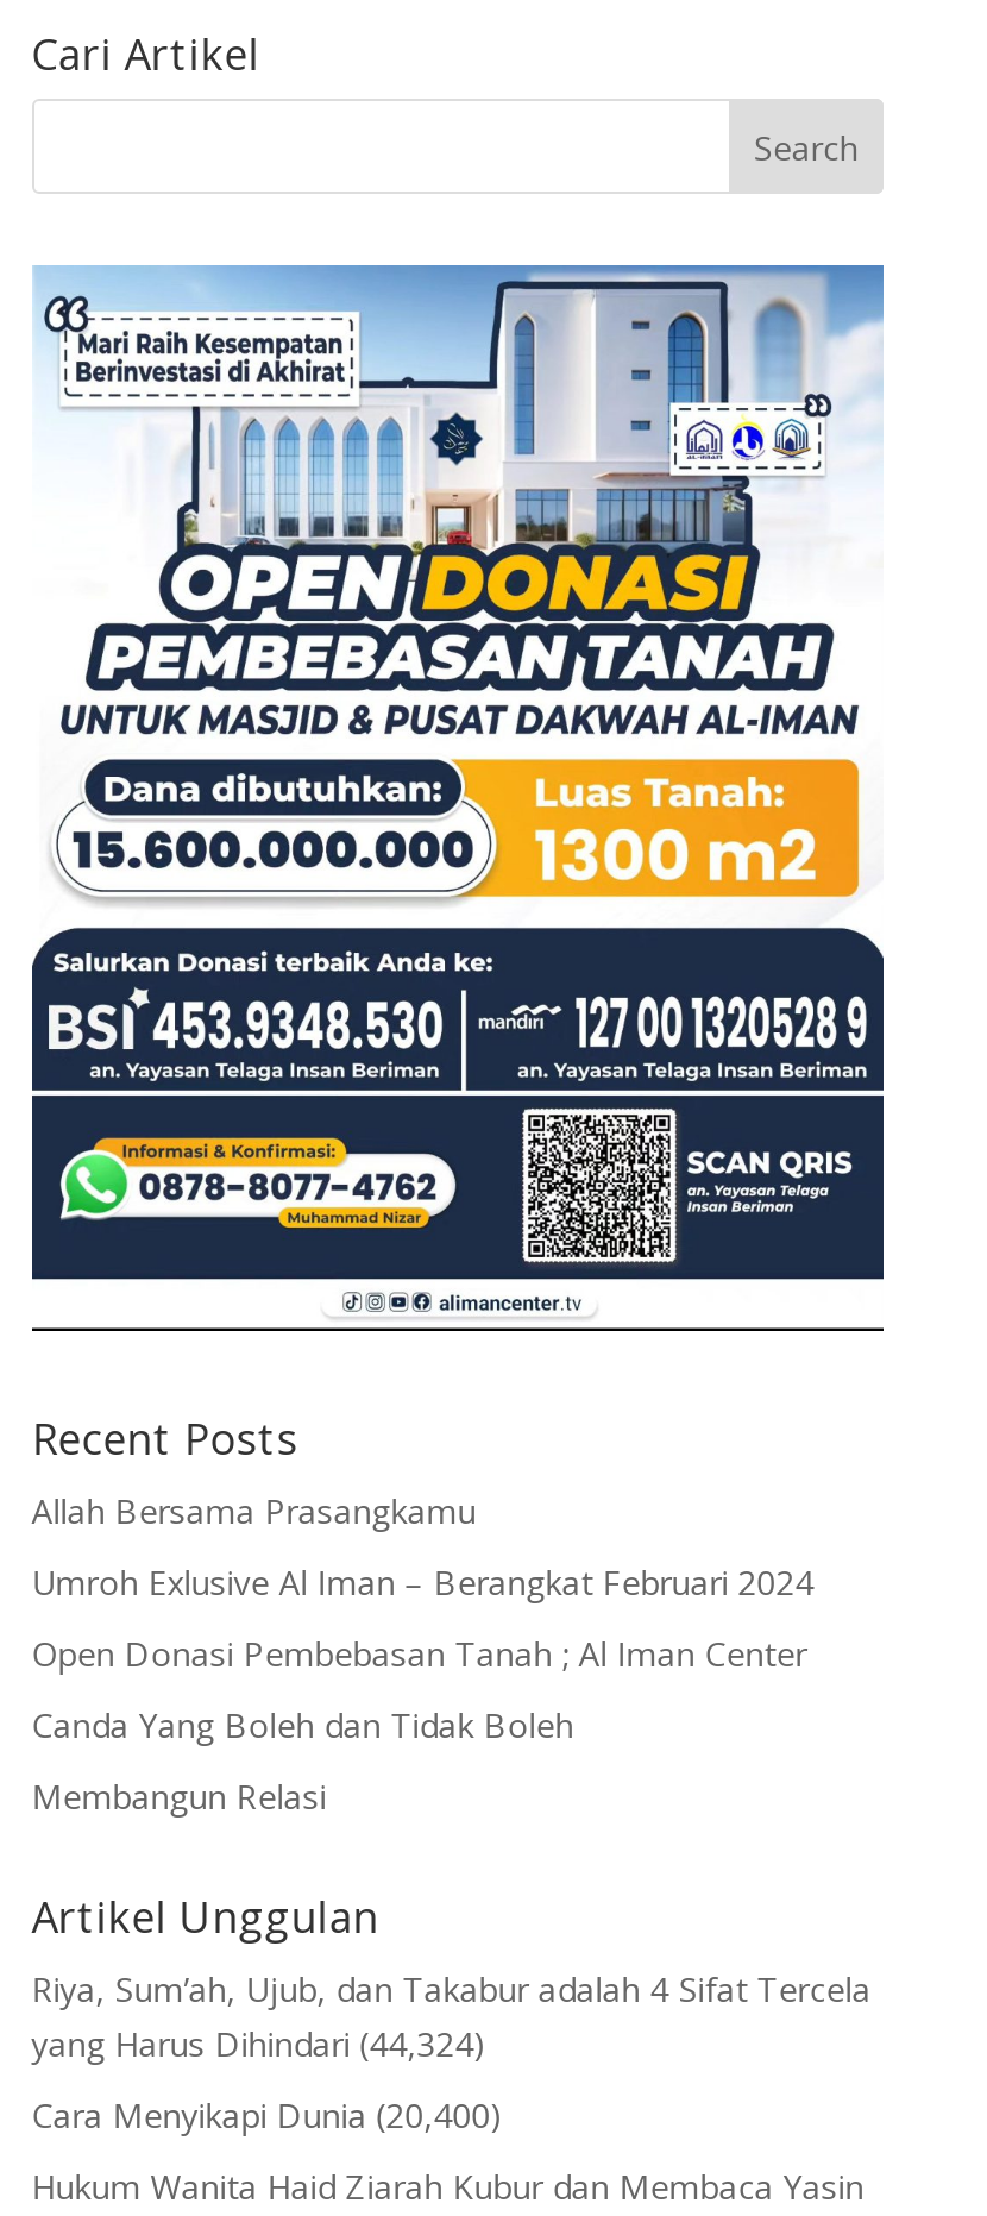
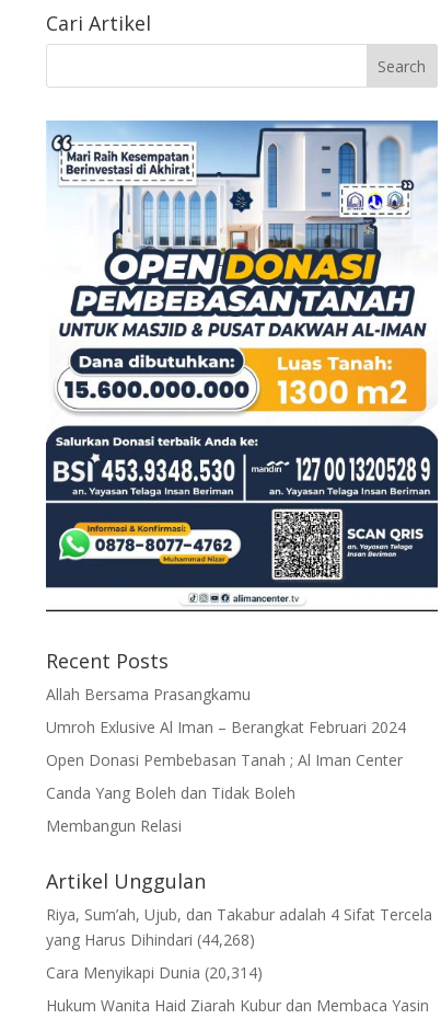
- yang Harus Dihindari (44,324)
+ yang Harus Dihindari (44,268)

- Cara Menyikapi Dunia (20,400)
+ Cara Menyikapi Dunia (20,314)
